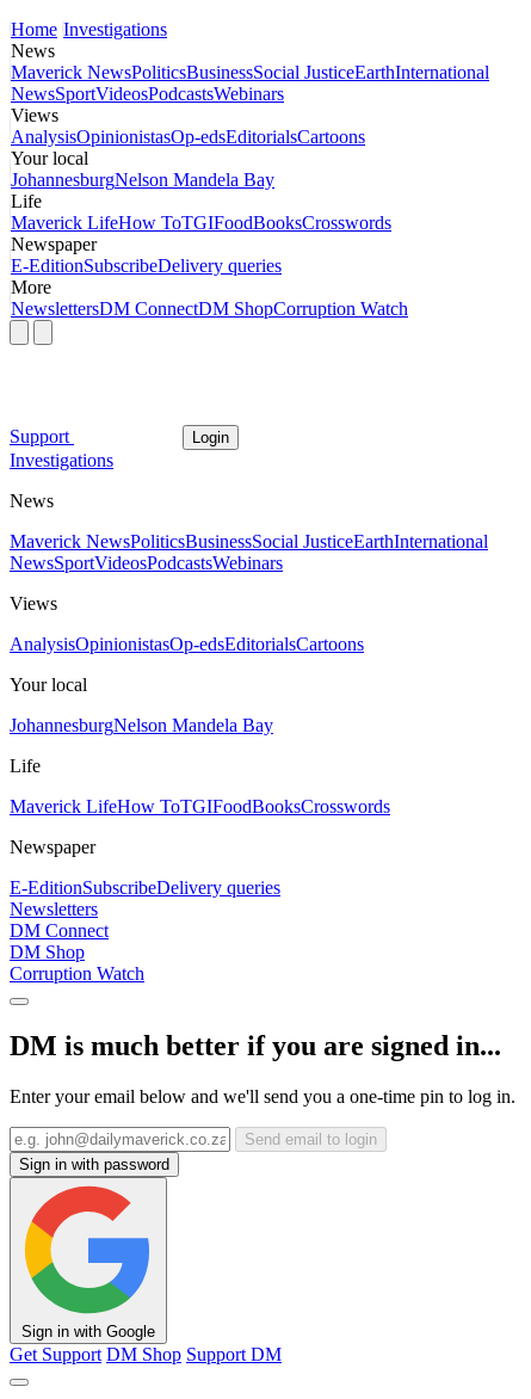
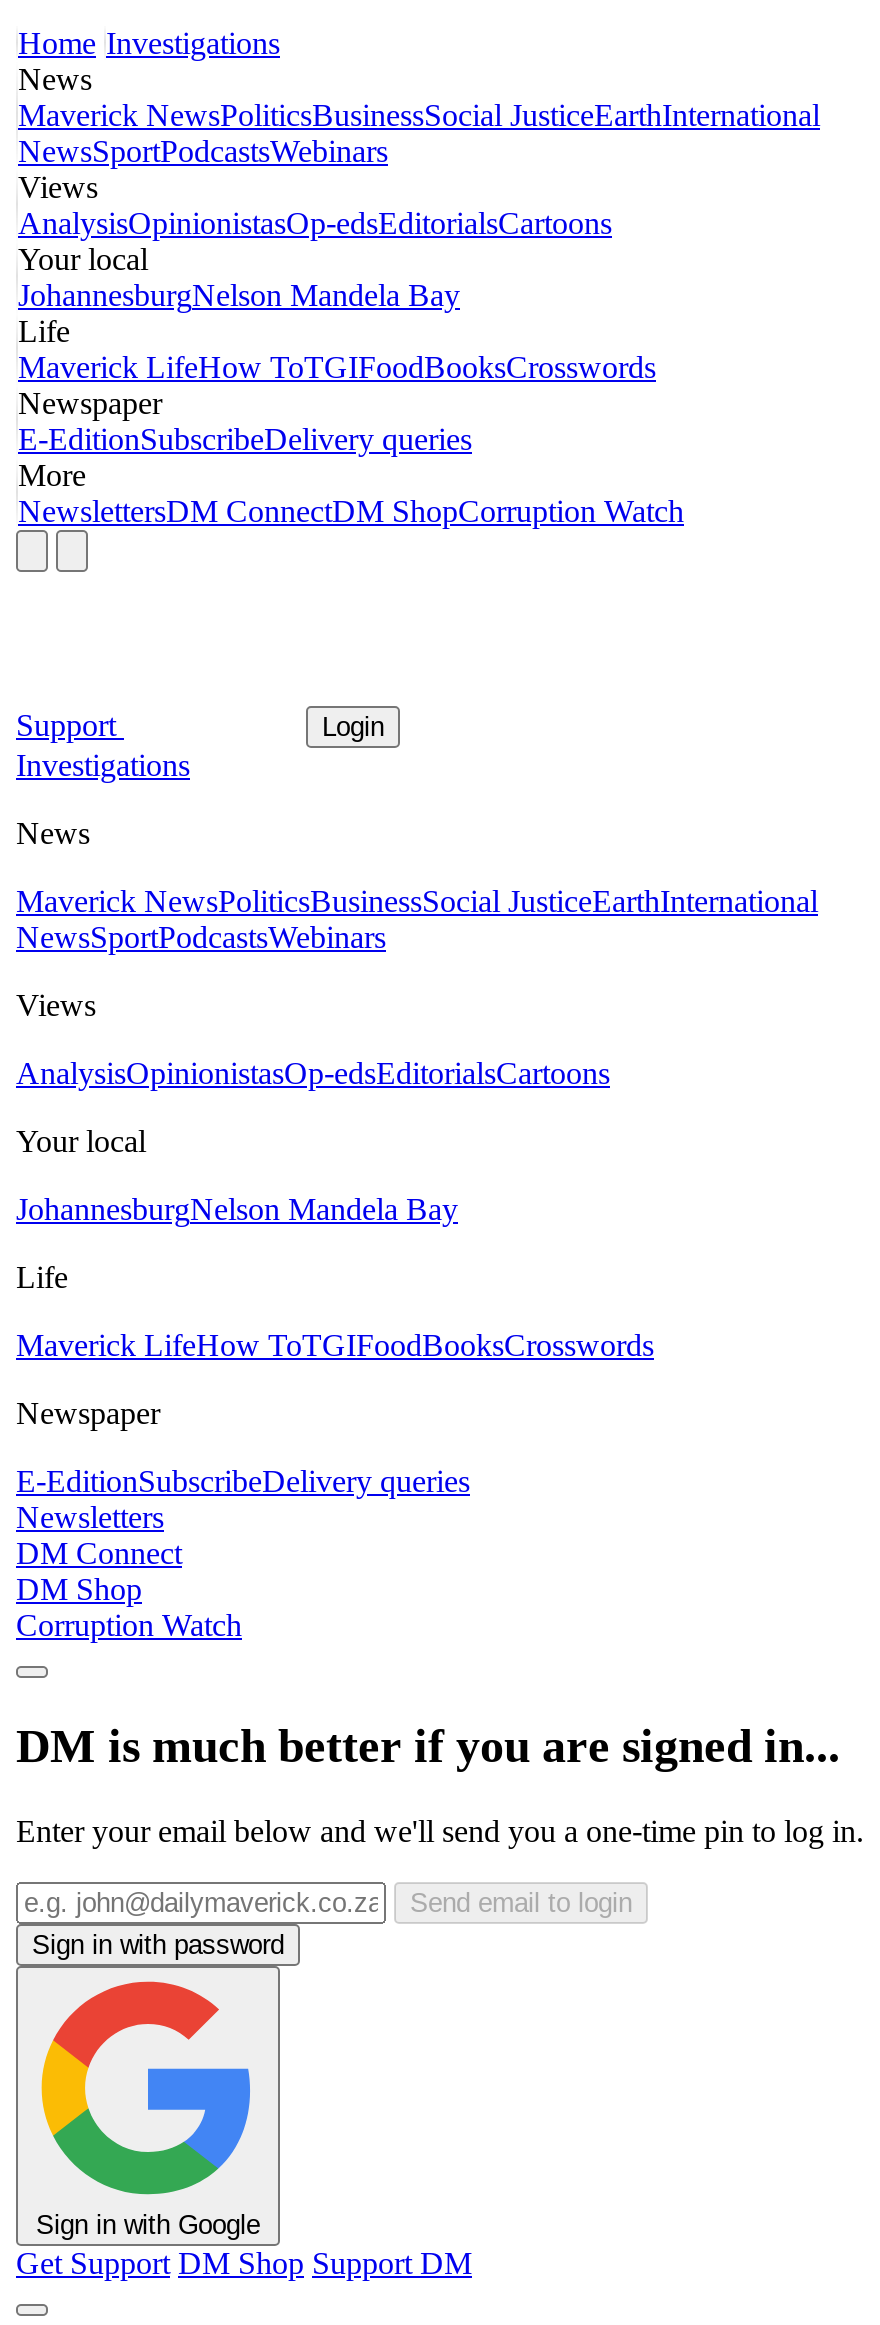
- NewsSportVideosPodcastsWebinars
+ NewsSportPodcastsWebinars

- NewsSportVideosPodcastsWebinars
+ NewsSportPodcastsWebinars
